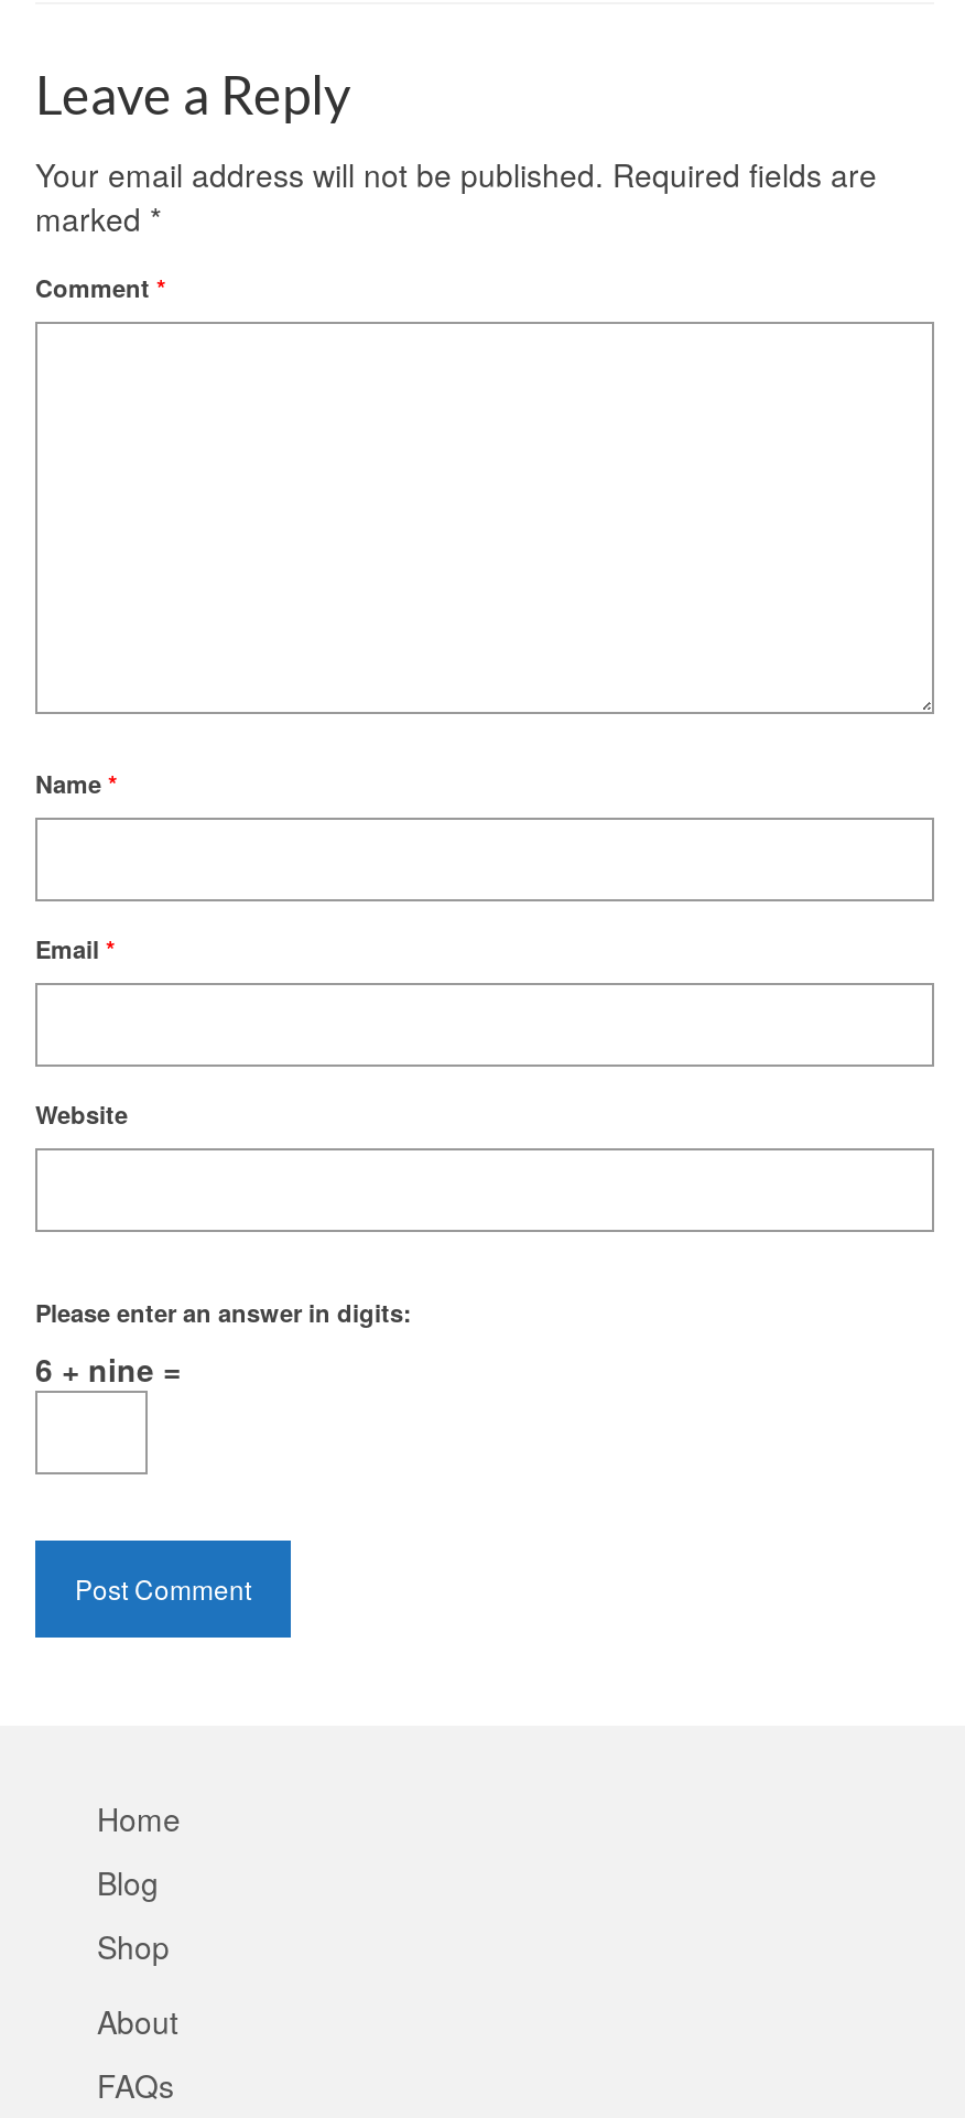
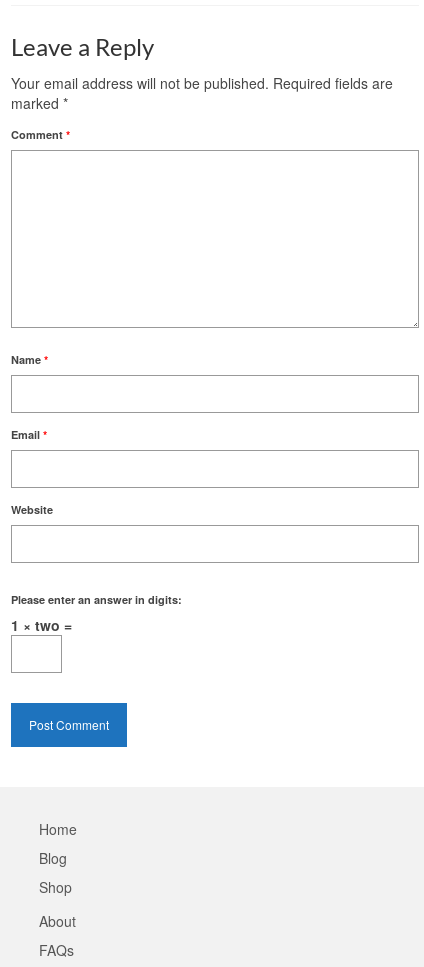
- 6 + nine =
+ 1 × two =
